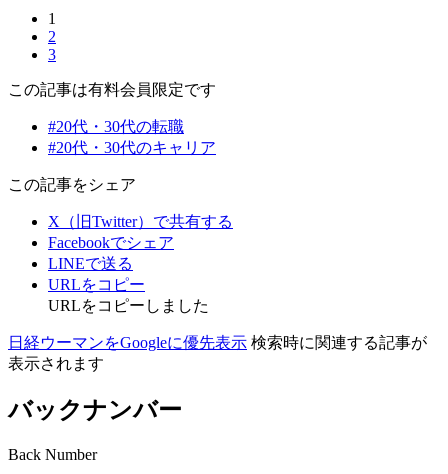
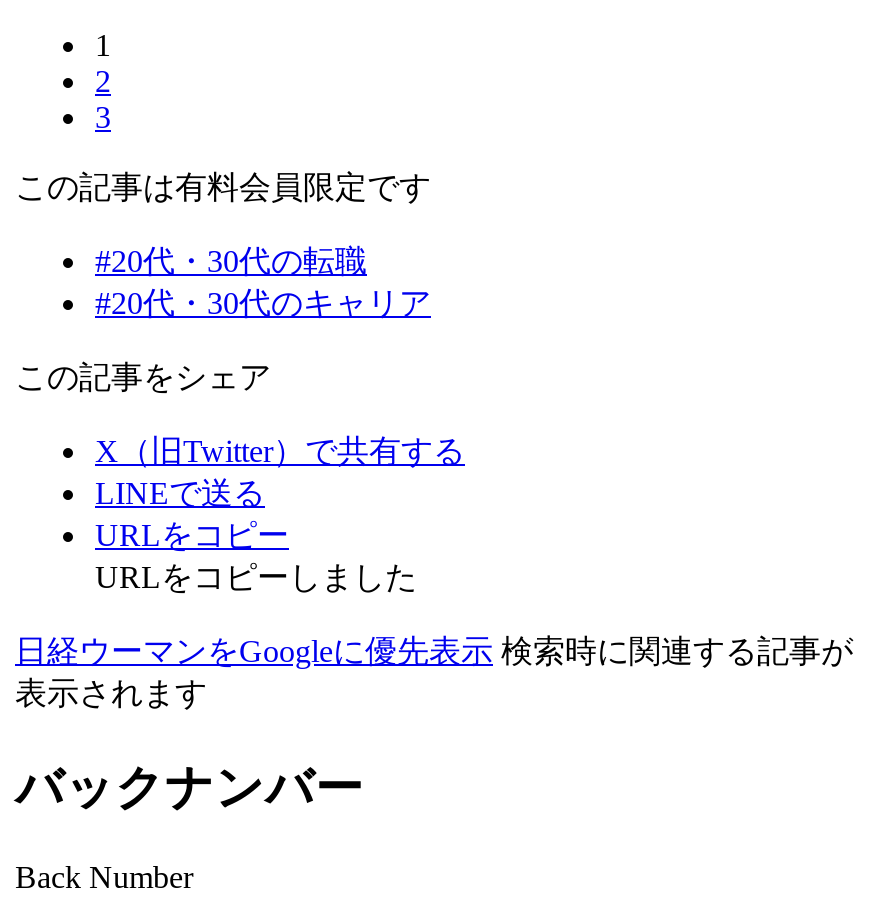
- Facebookでシェア
